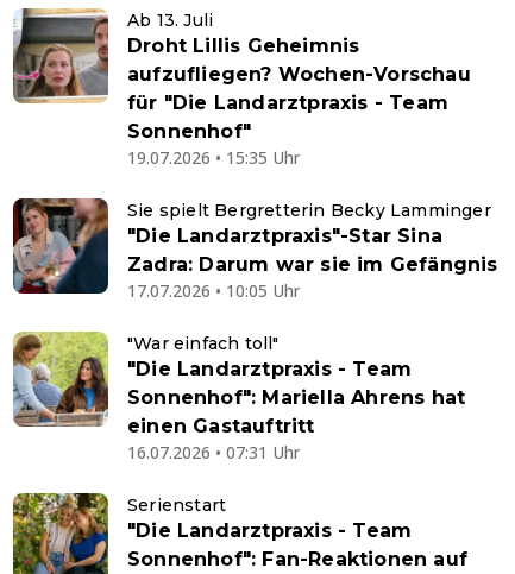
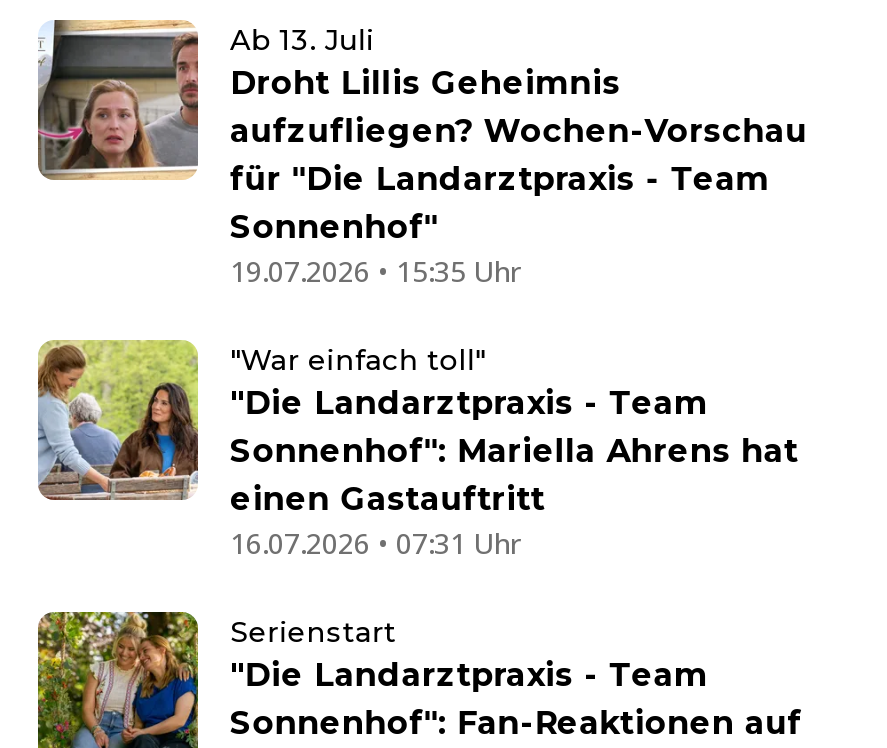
- [image]
- Sie spielt Bergretterin Becky Lamminger
- "Die Landarztpraxis"-Star Sina
- Zadra: Darum war sie im Gefängnis
- 17.07.2026 • 10:05 Uhr
